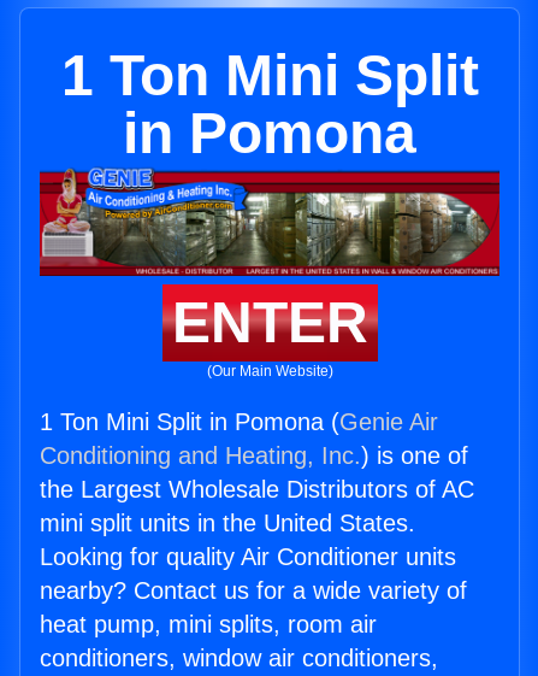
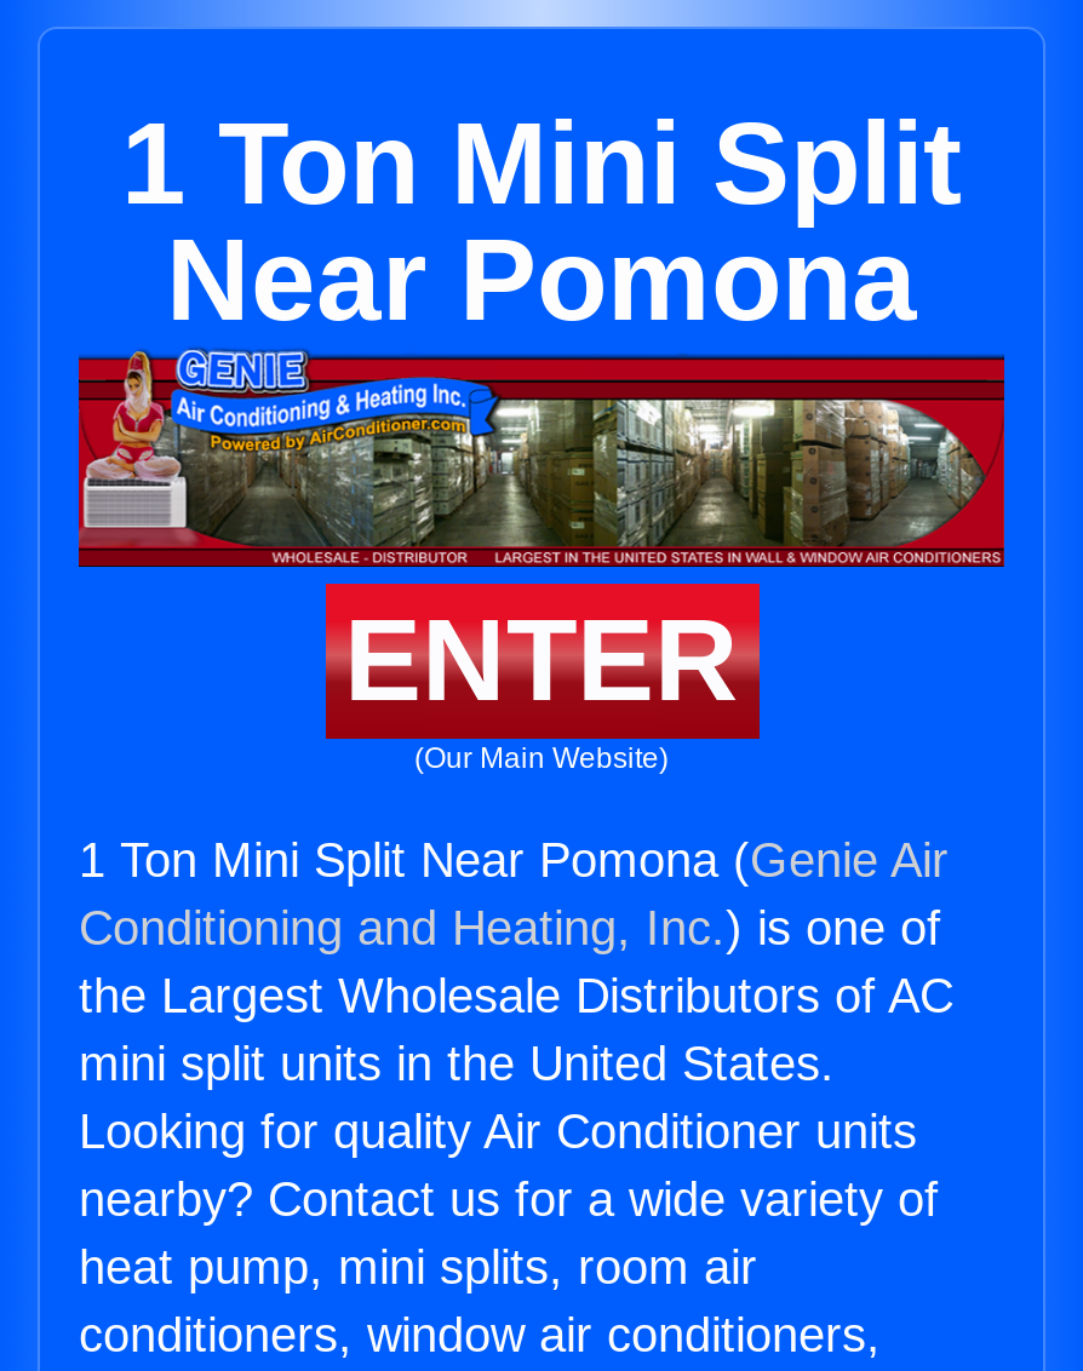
- in Pomona
+ Near Pomona

- 1 Ton Mini Split in Pomona (Genie Air
+ 1 Ton Mini Split Near Pomona (Genie Air
